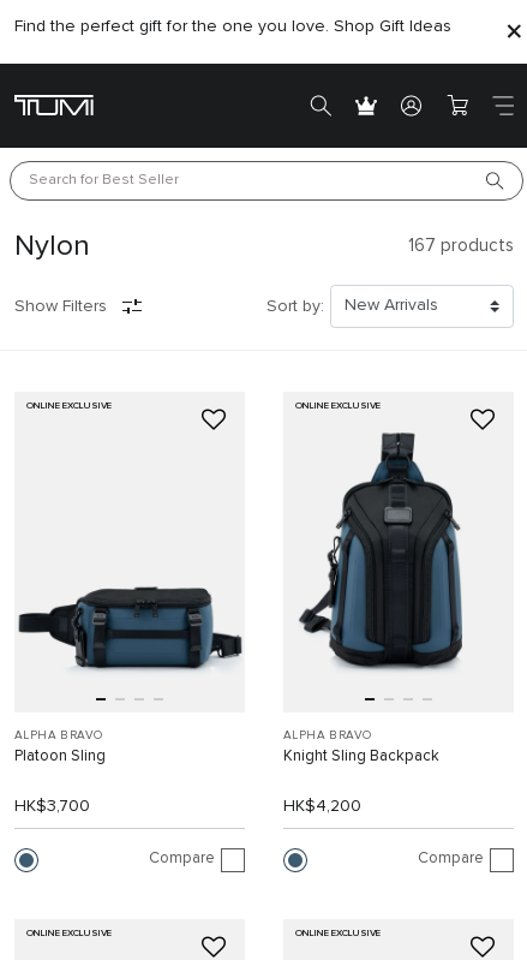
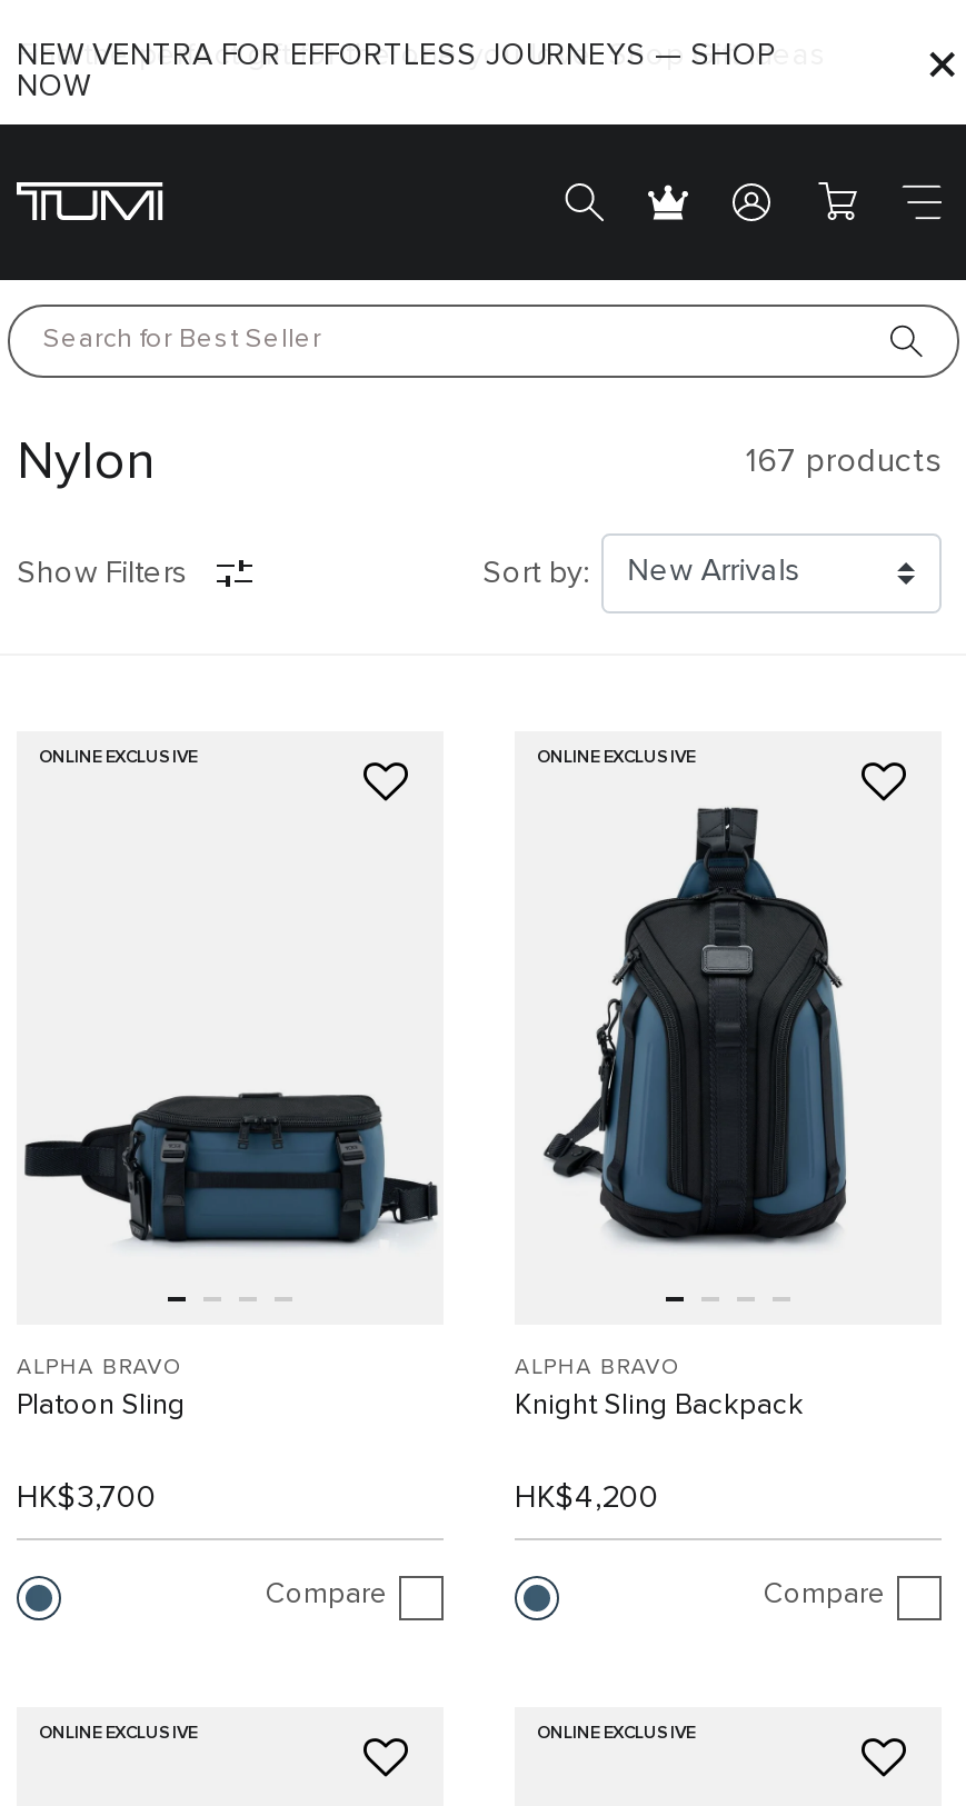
- Find the perfect gift for the one you love. Shop Gift Ideas
+ NEW VENTRA FOR EFFORTLESS JOURNEYS — SHOP
+ NOW
